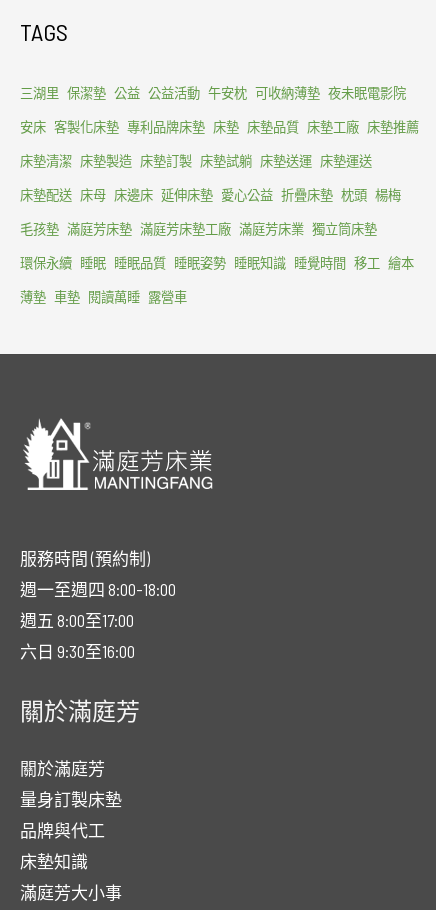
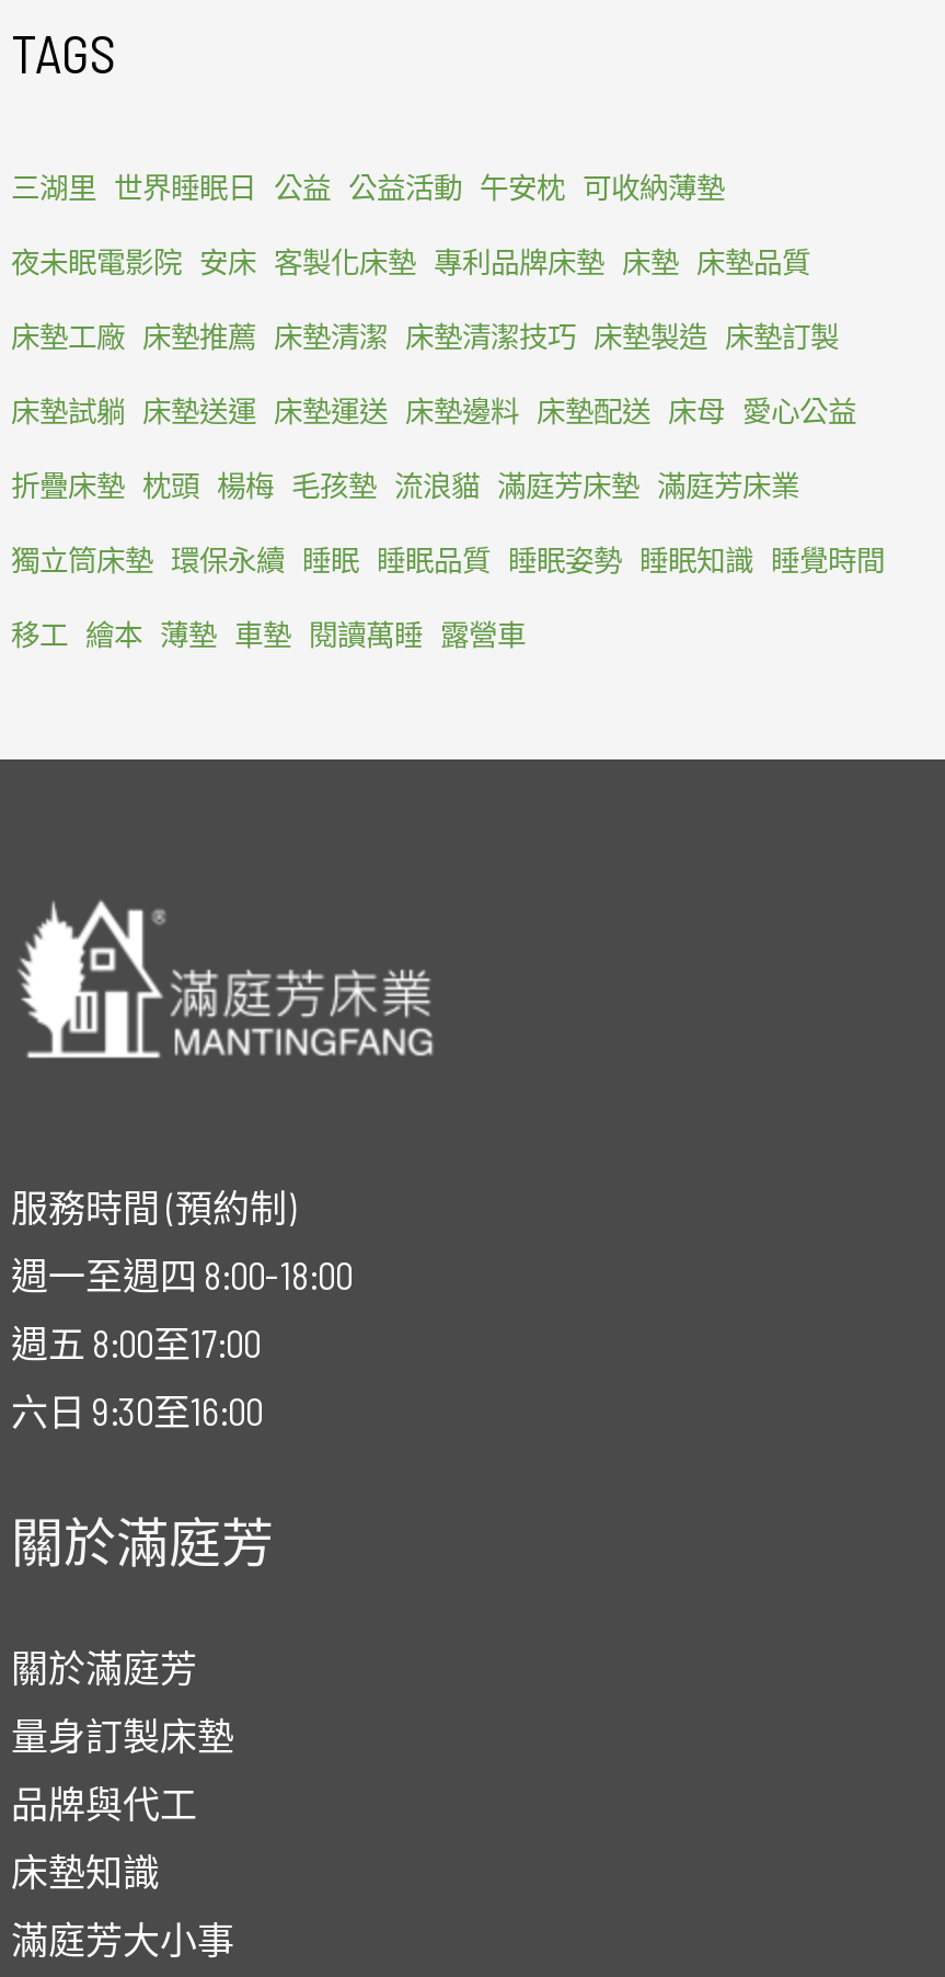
- 三湖里 保潔墊 公益 公益活動 午安枕 可收納薄墊 夜未眠電影院
+ 三湖里 世界睡眠日 公益 公益活動 午安枕 可收納薄墊

- 安床 客製化床墊 專利品牌床墊 床墊 床墊品質 床墊工廠 床墊推薦
+ 夜未眠電影院 安床 客製化床墊 專利品牌床墊 床墊 床墊品質

- 床墊清潔 床墊製造 床墊訂製 床墊試躺 床墊送運 床墊運送
+ 床墊工廠 床墊推薦 床墊清潔 床墊清潔技巧 床墊製造 床墊訂製

- 床墊配送 床母 床邊床 延伸床墊 愛心公益 折疊床墊 枕頭 楊梅
+ 床墊試躺 床墊送運 床墊運送 床墊邊料 床墊配送 床母 愛心公益

- 毛孩墊 滿庭芳床墊 滿庭芳床墊工廠 滿庭芳床業 獨立筒床墊
+ 折疊床墊 枕頭 楊梅 毛孩墊 流浪貓 滿庭芳床墊 滿庭芳床業

- 環保永續 睡眠 睡眠品質 睡眠姿勢 睡眠知識 睡覺時間 移工 繪本
+ 獨立筒床墊 環保永續 睡眠 睡眠品質 睡眠姿勢 睡眠知識 睡覺時間

- 薄墊 車墊 閱讀萬睡 露營車
+ 移工 繪本 薄墊 車墊 閱讀萬睡 露營車
